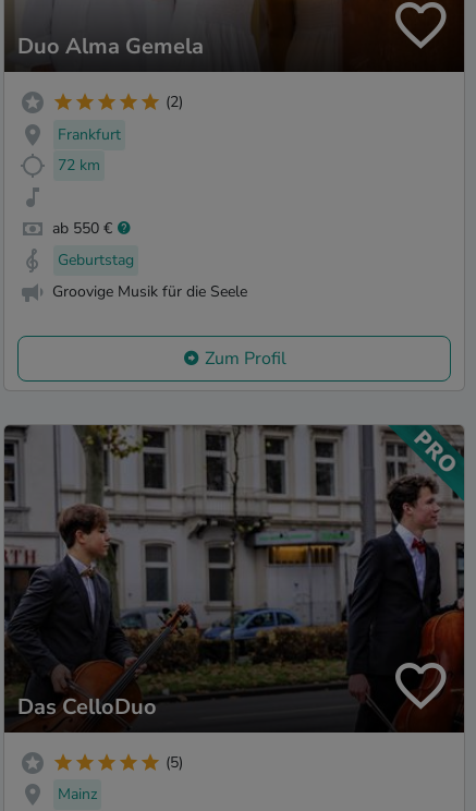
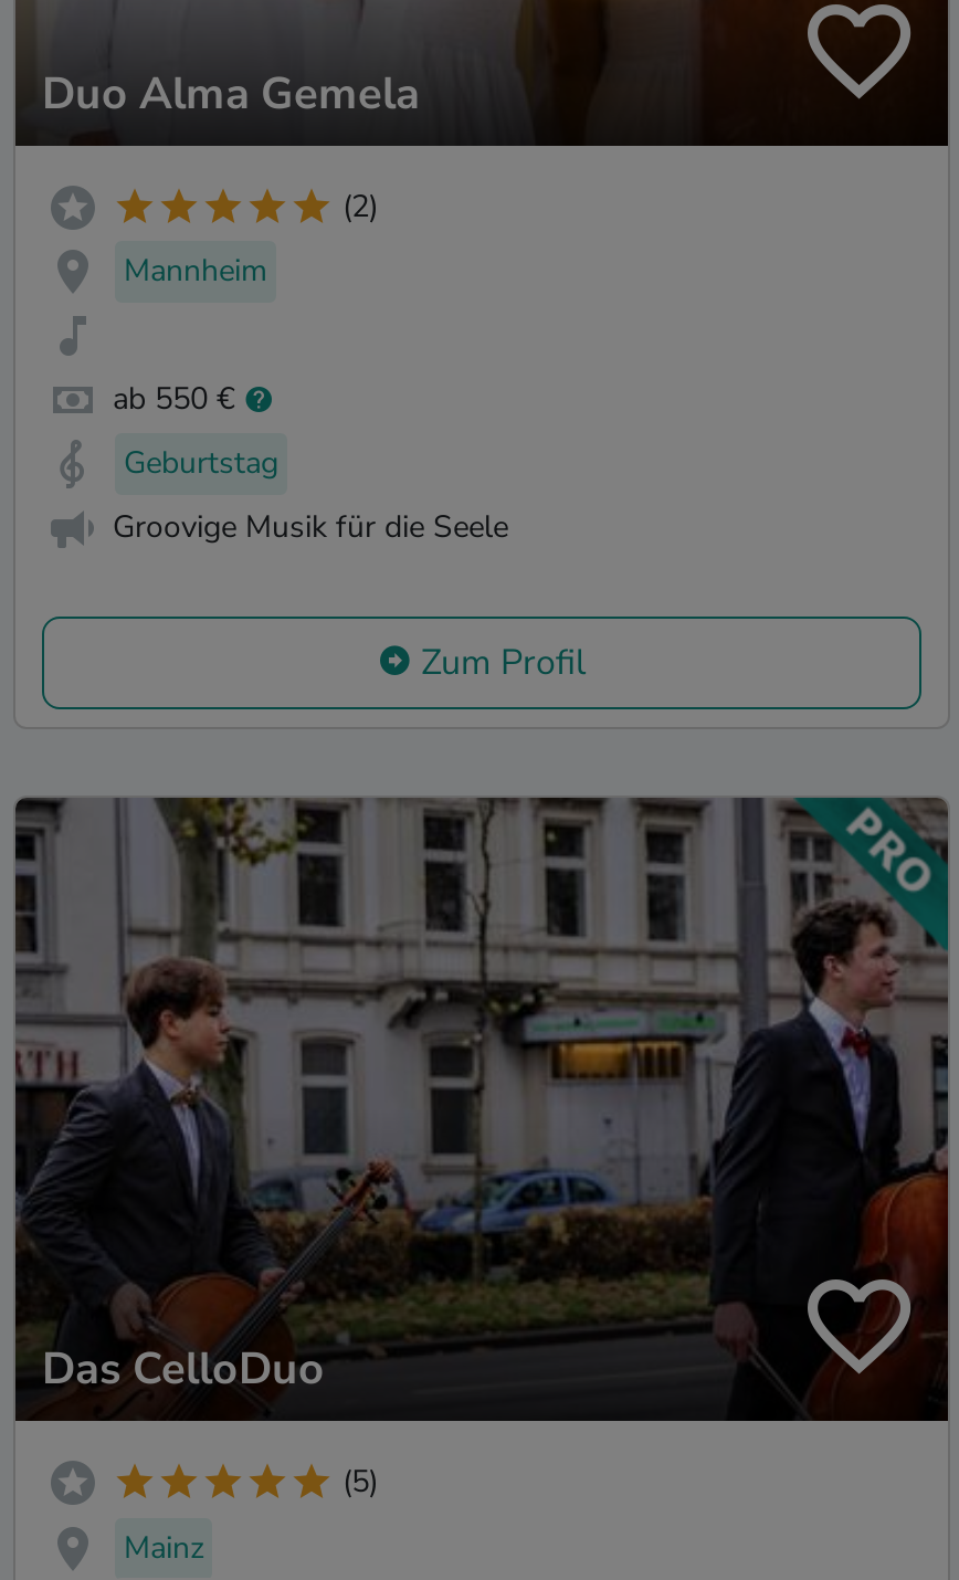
- Frankfurt
- 72 km
+ Mannheim
